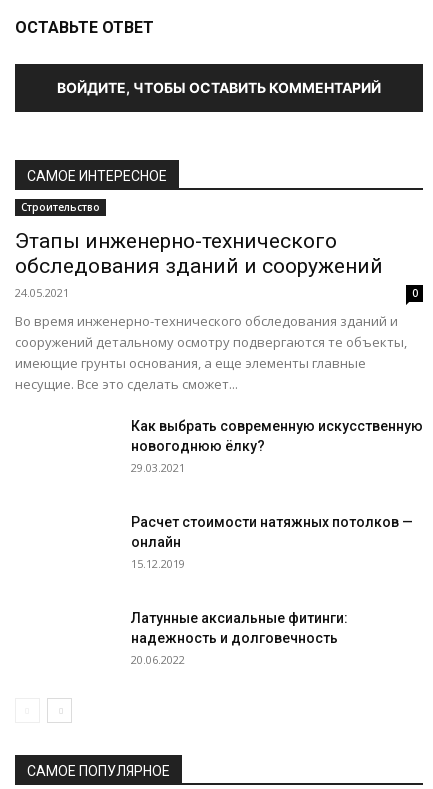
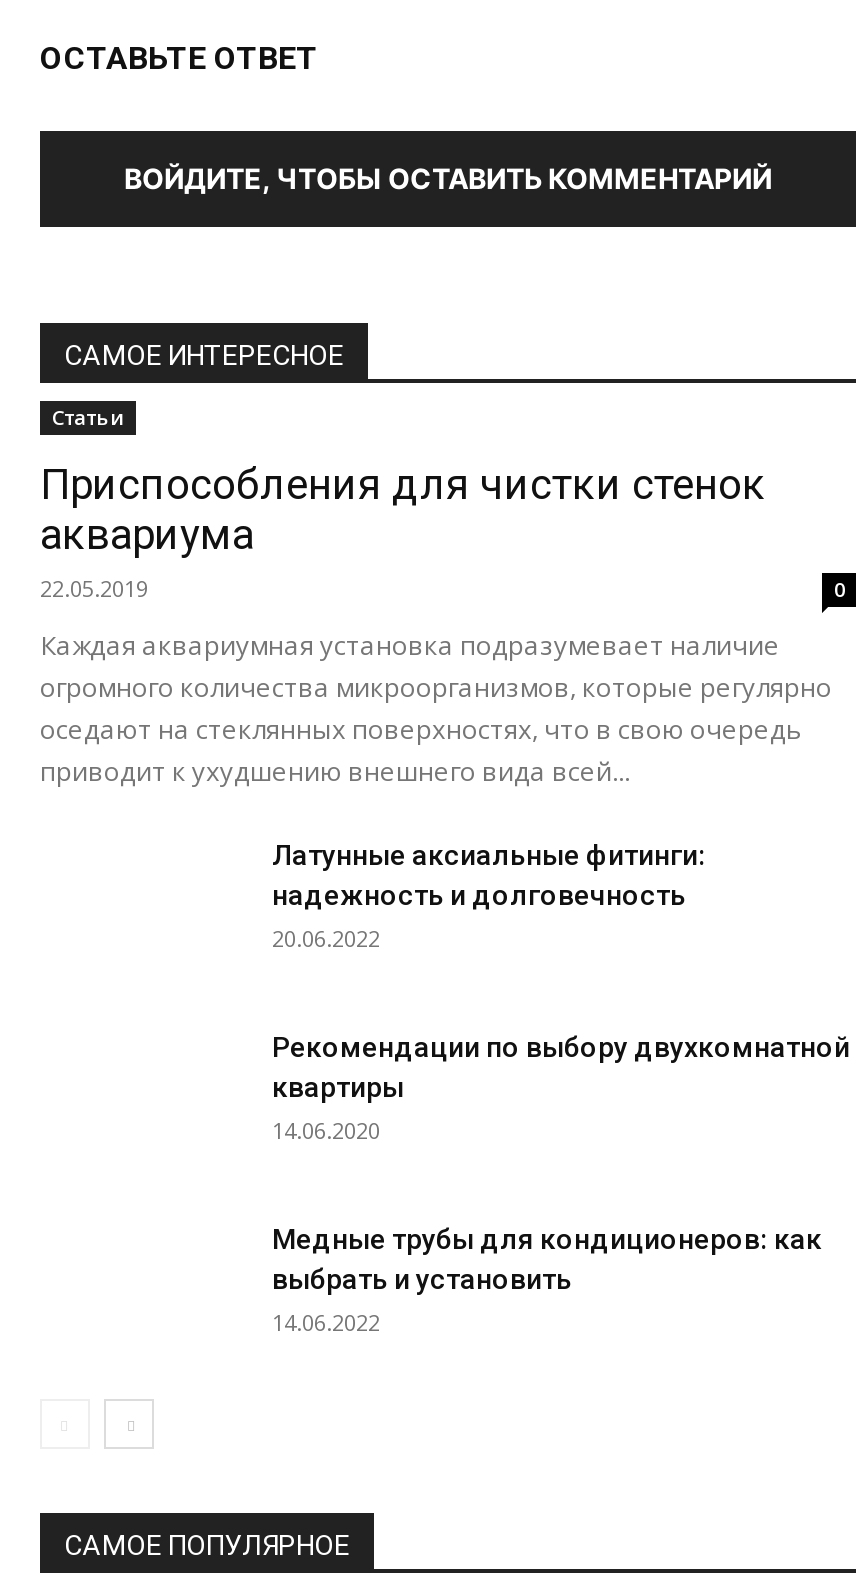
- Строительство
+ Статьи

- Этапы инженерно-технического
- обследования зданий и сооружений
- 24.05.2021
+ Приспособления для чистки стенок
+ аквариума
+ 22.05.2019

- Во время инженерно-технического обследования зданий и
- сооружений детальному осмотру подвергаются те объекты,
- имеющие грунты основания, а еще элементы главные
- несущие. Все это сделать сможет...
- Как выбрать современную искусственную
- новогоднюю ёлку?
- 29.03.2021
- Расчет стоимости натяжных потолков —
- онлайн
- 15.12.2019
+ Каждая аквариумная установка подразумевает наличие
+ огромного количества микроорганизмов, которые регулярно
+ оседают на стеклянных поверхностях, что в свою очередь
+ приводит к ухудшению внешнего вида всей...

moved up: Латунные аксиальные фитинги: | надежность и долговечность | 20.06.2022

+ Рекомендации по выбору двухкомнатной
+ квартиры
+ 14.06.2020
+ Медные трубы для кондиционеров: как
+ выбрать и установить
+ 14.06.2022
